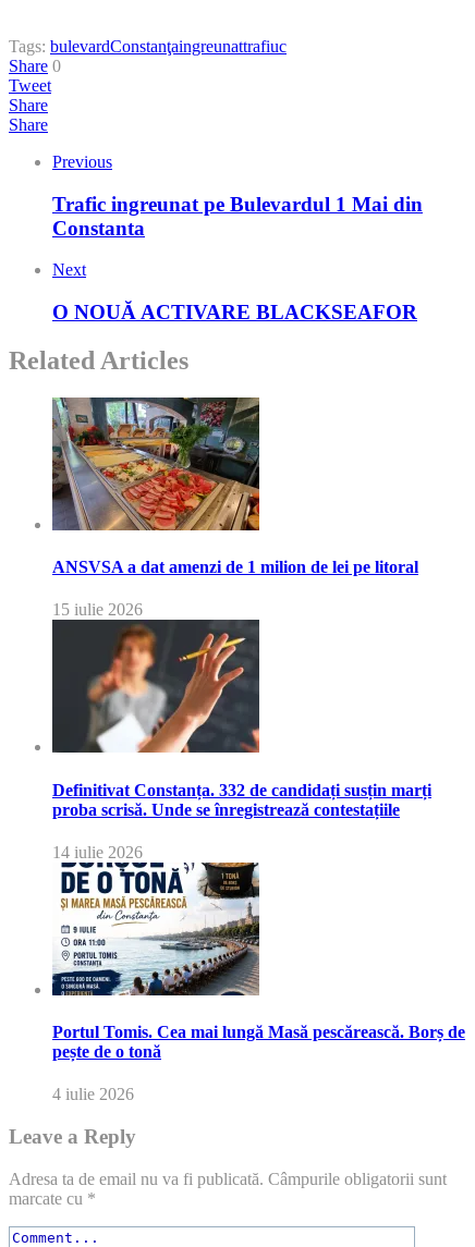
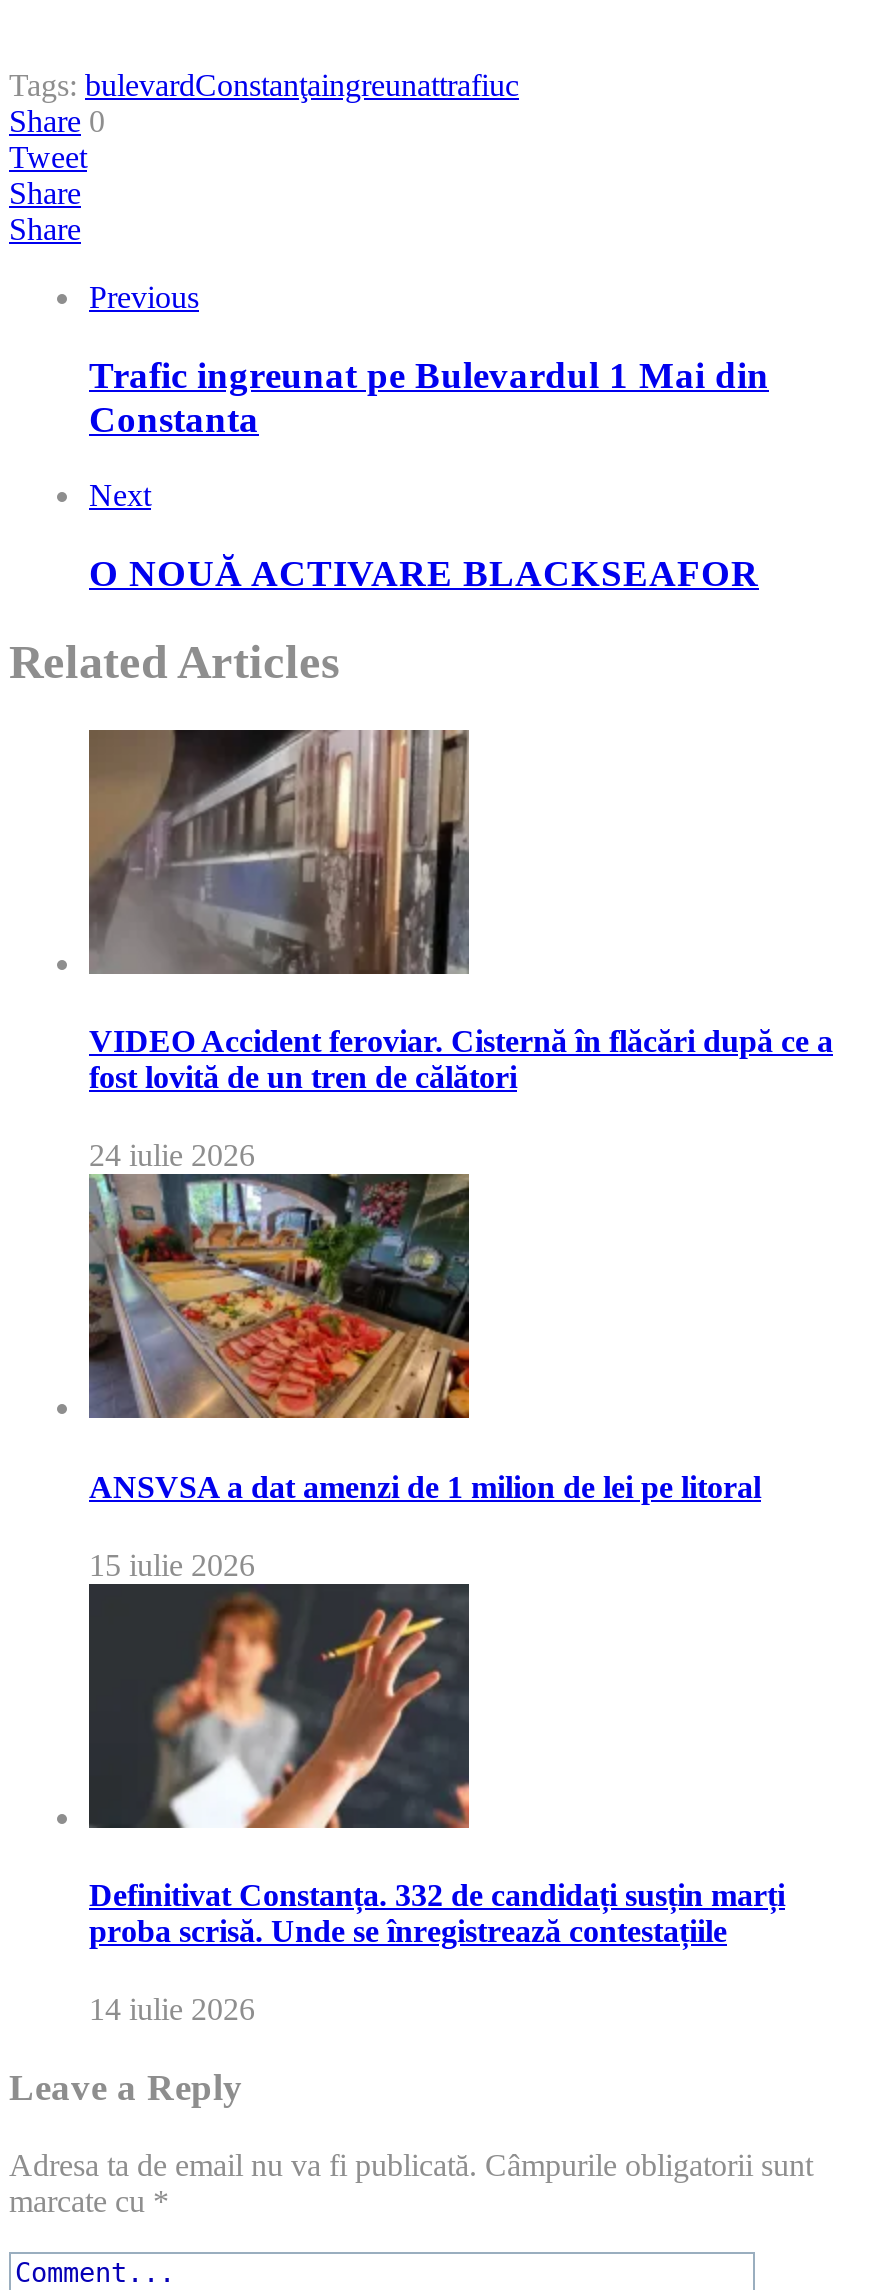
+ [image]
+ VIDEO Accident feroviar. Cisternă în flăcări după ce a
+ fost lovită de un tren de călători
+ 24 iulie 2026

moved down: [image] | ANSVSA a dat amenzi de 1 milion de lei pe litoral | 15 iulie 2026 | Definitivat Constanța. 332 de candidați susțin marți | proba scrisă. Unde se înregistrează contestațiile | 14 iulie 2026

- [image]
- Portul Tomis. Cea mai lungă Masă pescărească. Borș de
- pește de o tonă
- 4 iulie 2026
